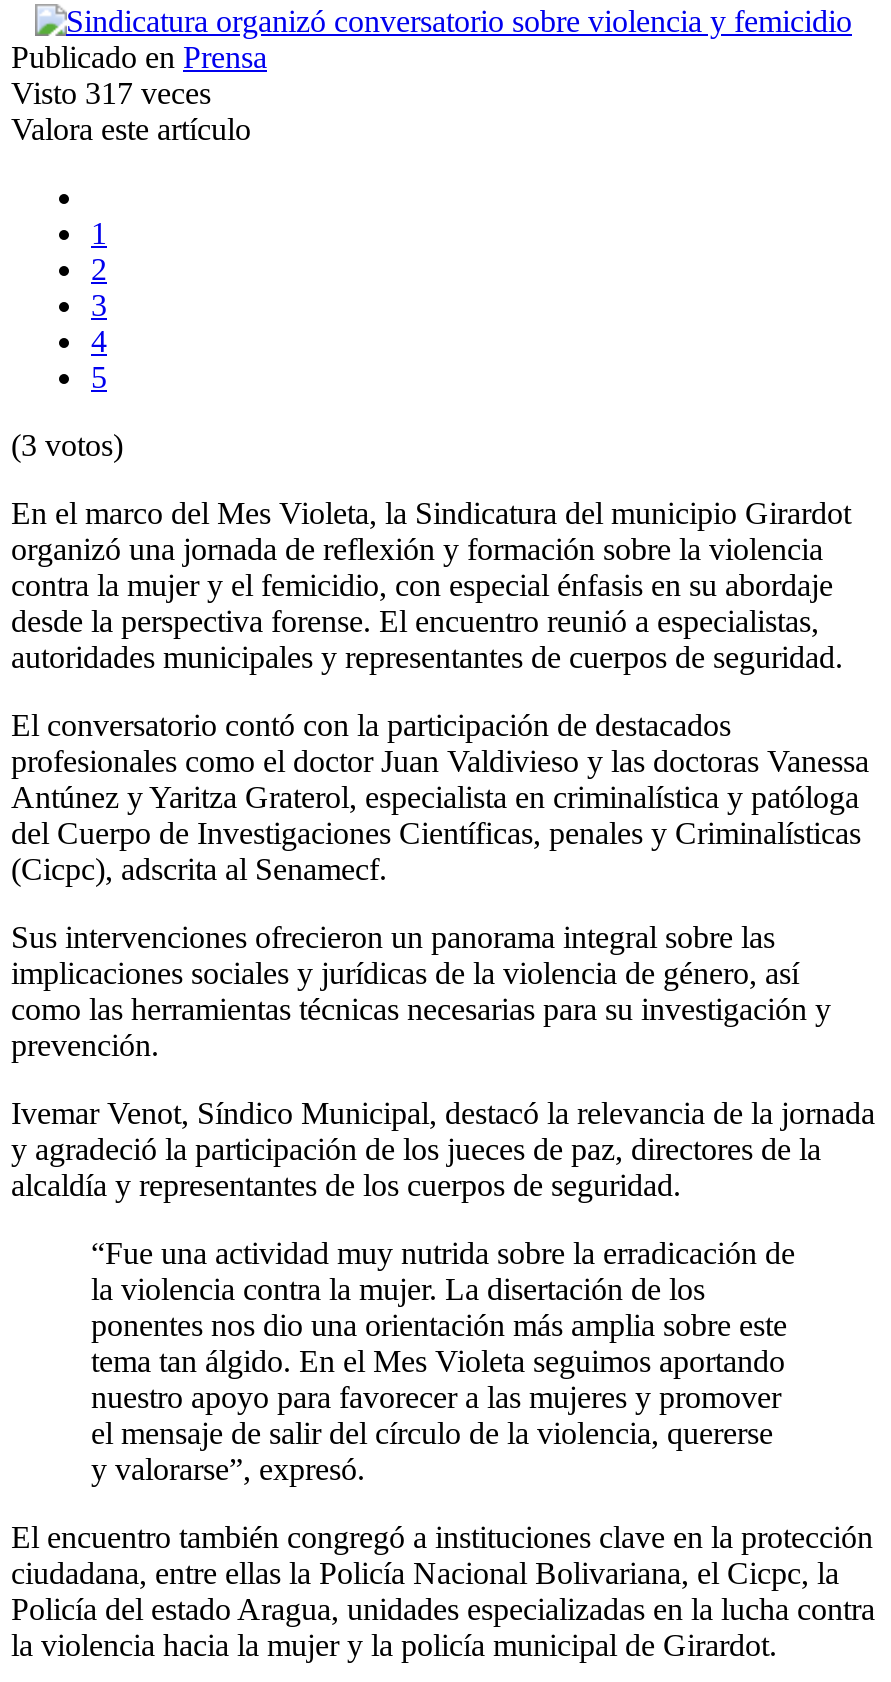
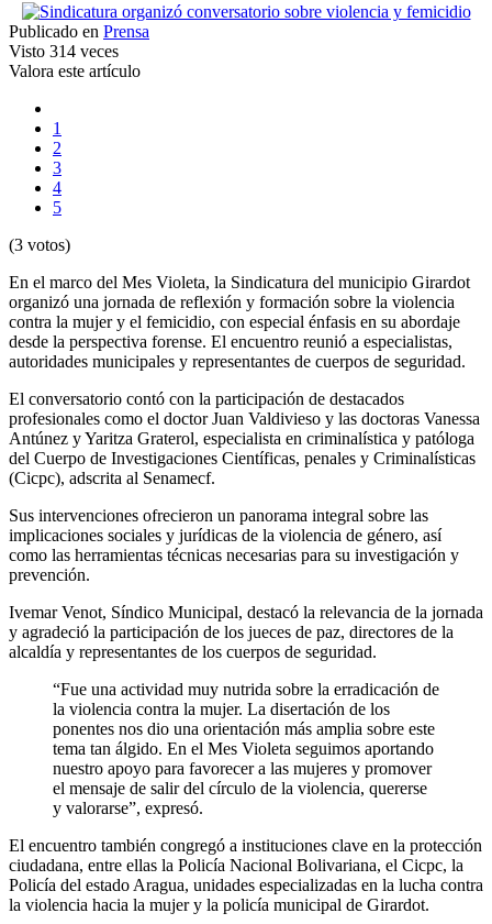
- Visto 317 veces
+ Visto 314 veces
